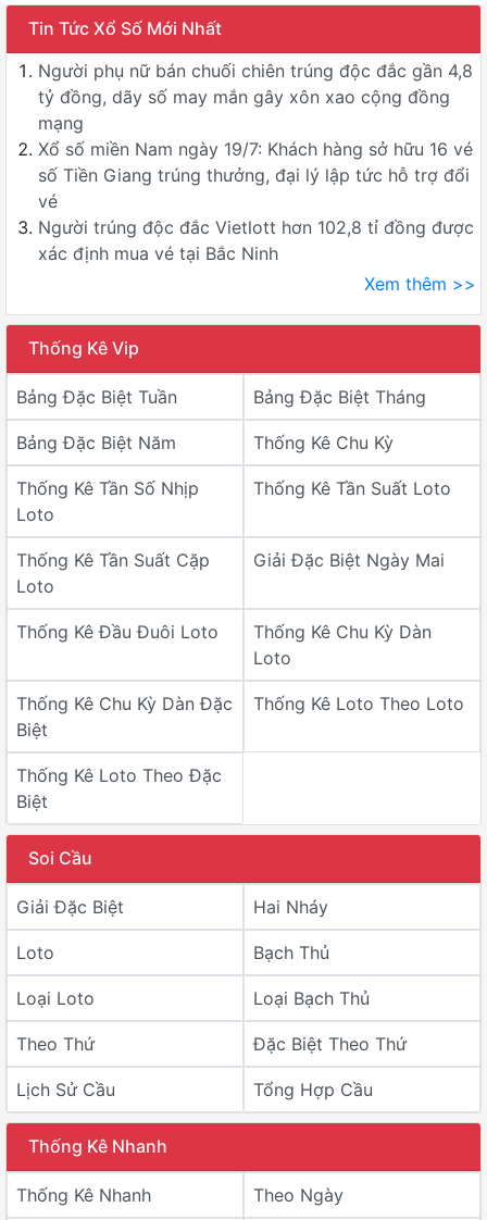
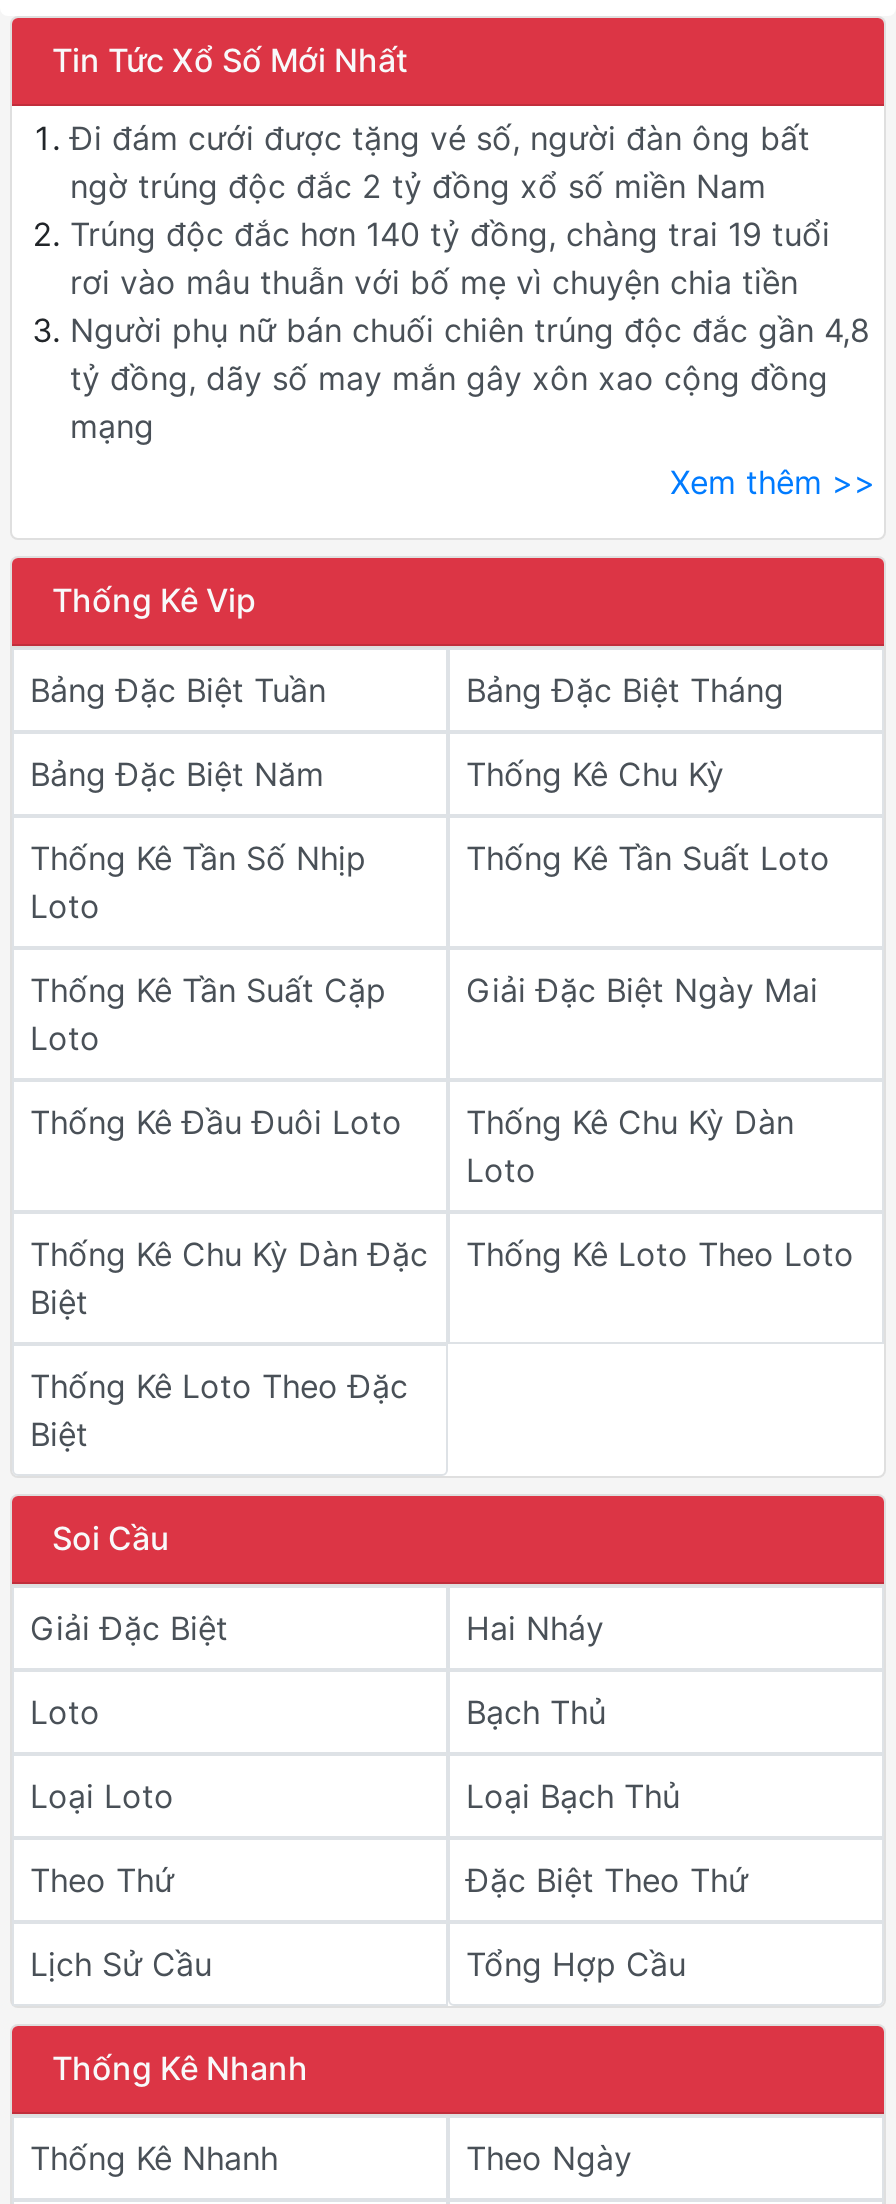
+ Đi đám cưới được tặng vé số, người đàn ông bất
+ ngờ trúng độc đắc 2 tỷ đồng xổ số miền Nam
+ Trúng độc đắc hơn 140 tỷ đồng, chàng trai 19 tuổi
+ rơi vào mâu thuẫn với bố mẹ vì chuyện chia tiền

moved down: Người phụ nữ bán chuối chiên trúng độc đắc gần 4,8 | tỷ đồng, dãy số may mắn gây xôn xao cộng đồng | mạng

- Xổ số miền Nam ngày 19/7: Khách hàng sở hữu 16 vé
- số Tiền Giang trúng thưởng, đại lý lập tức hỗ trợ đổi
- vé
- Người trúng độc đắc Vietlott hơn 102,8 tỉ đồng được
- xác định mua vé tại Bắc Ninh
